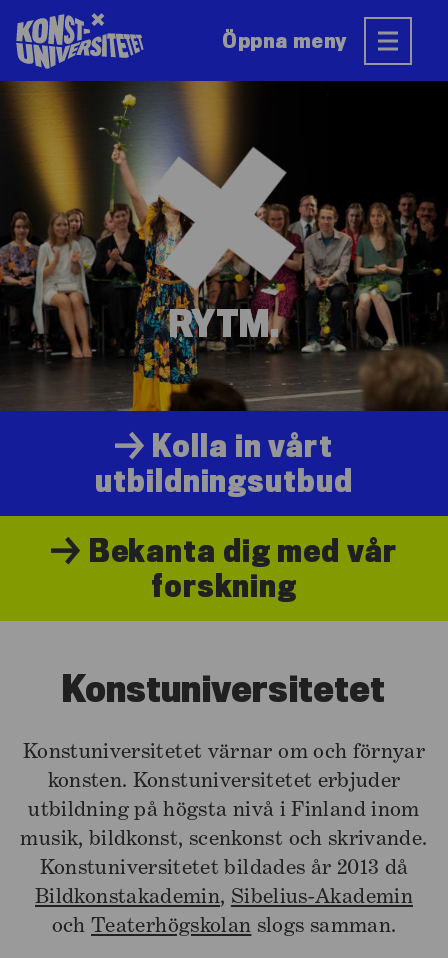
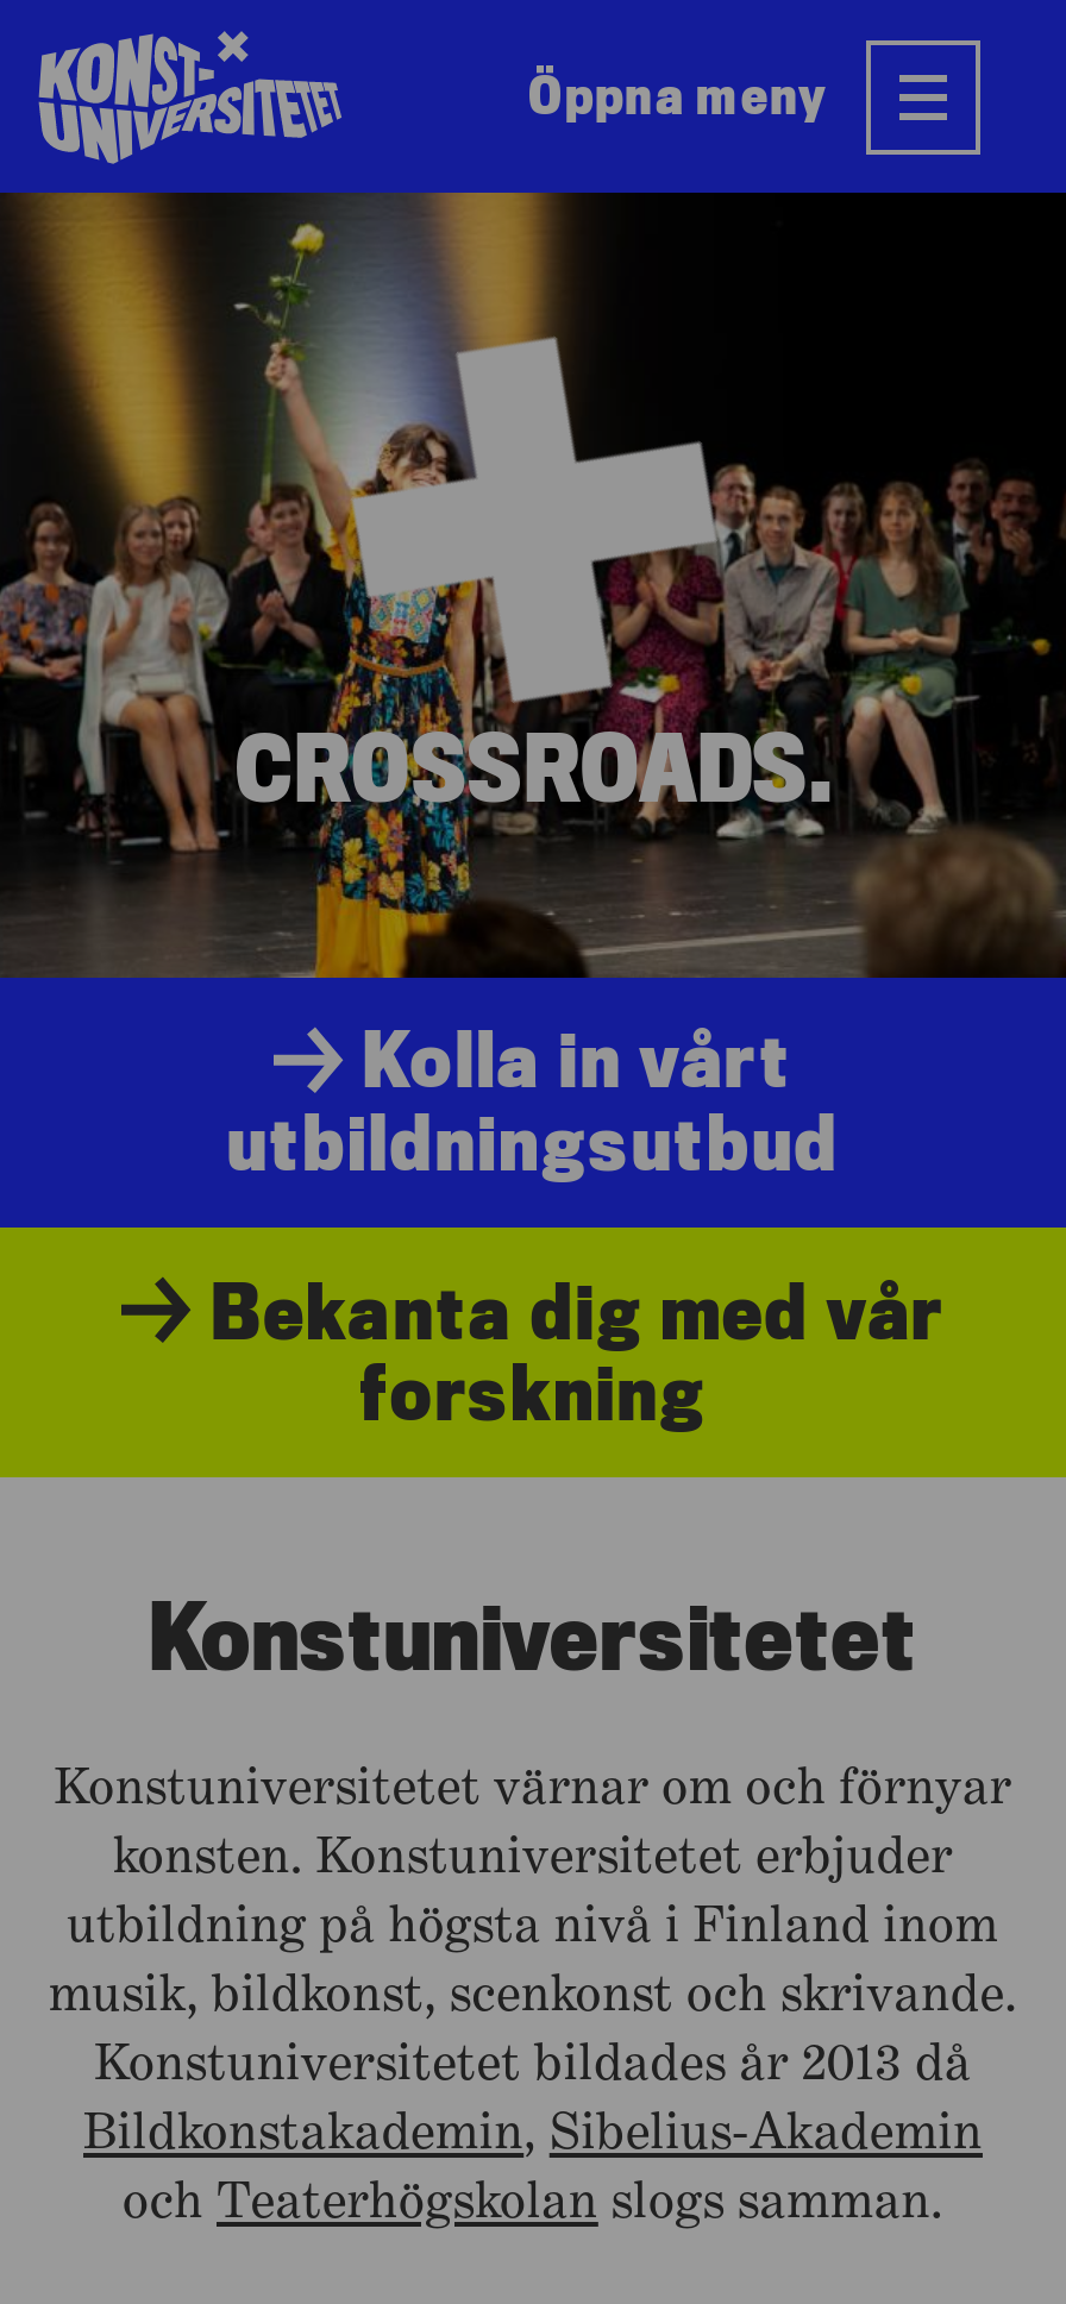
- [image]
- RYTM.
+ [image]
+ CROSSROADS.
